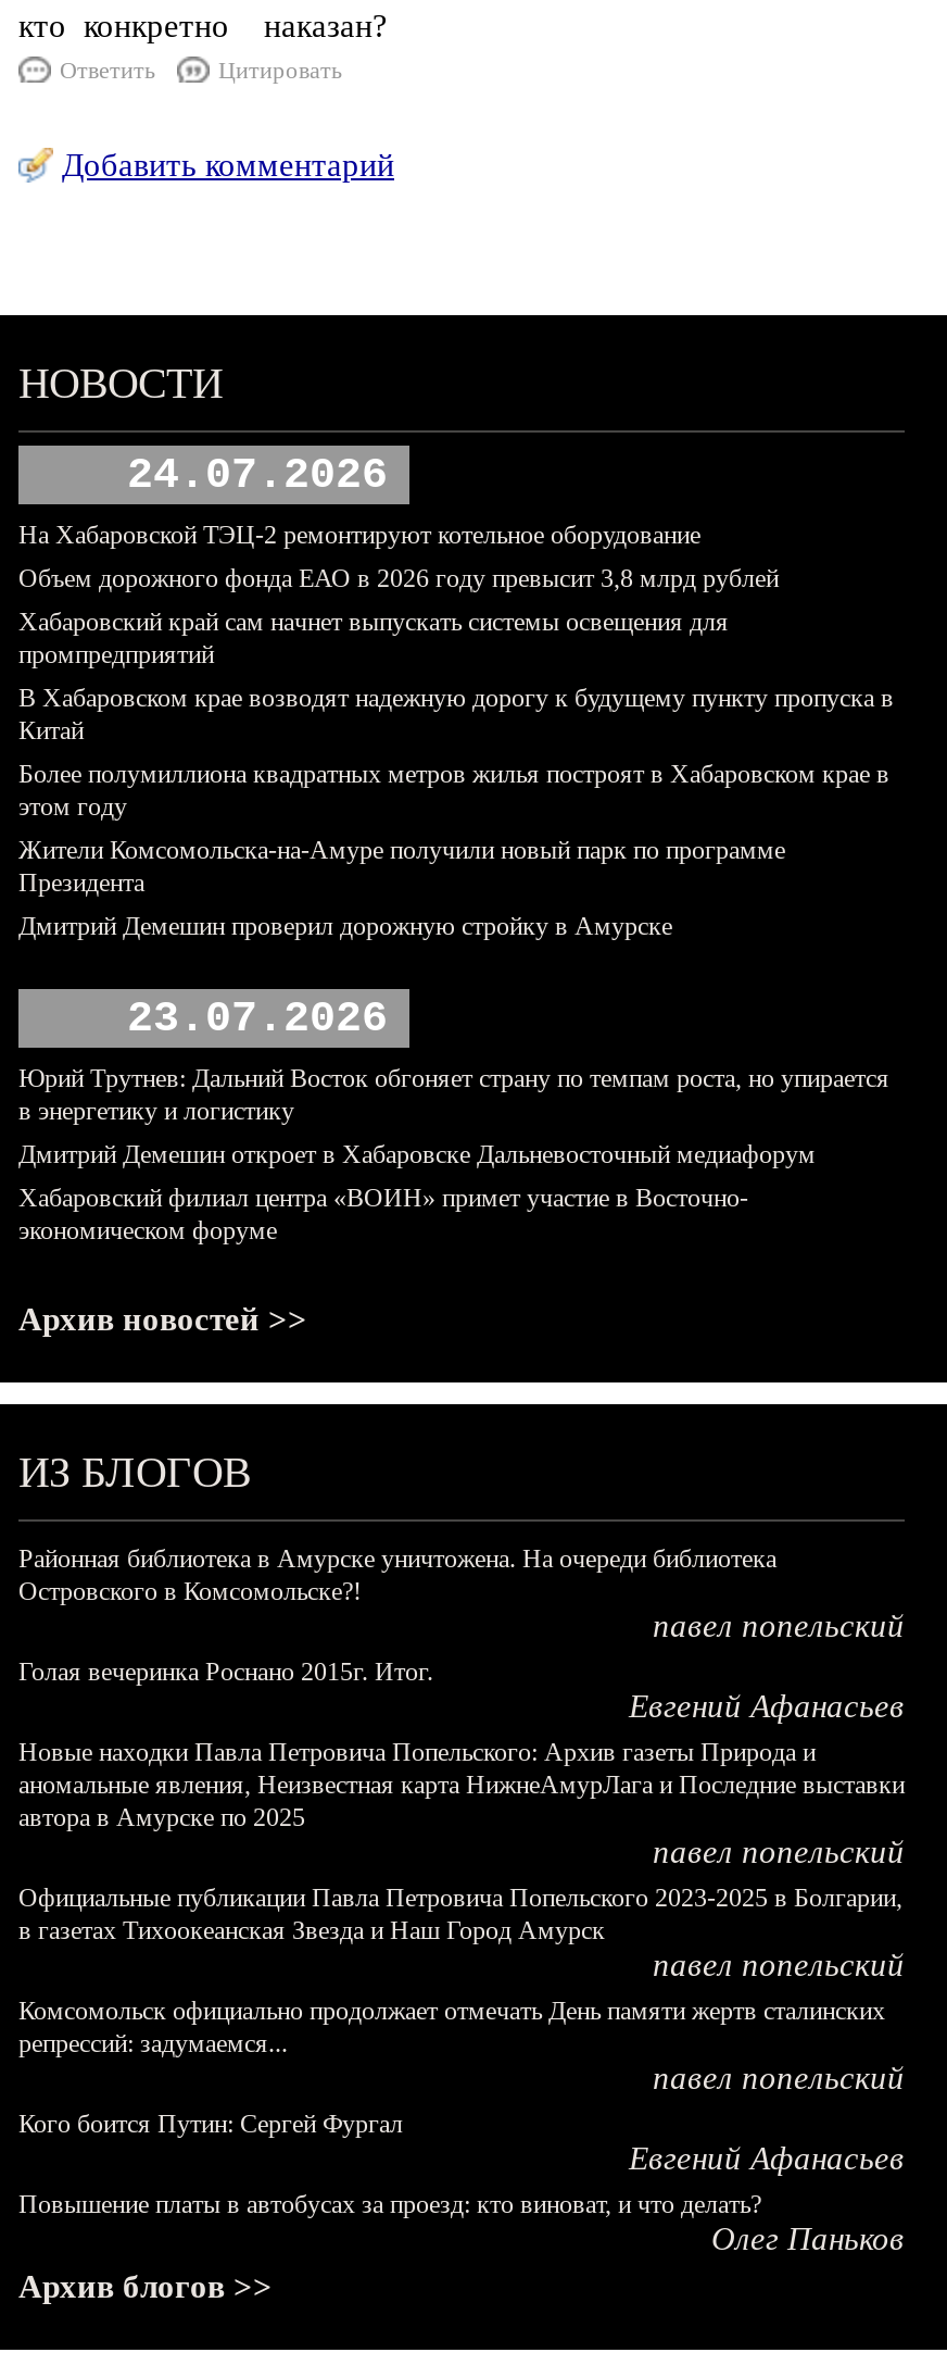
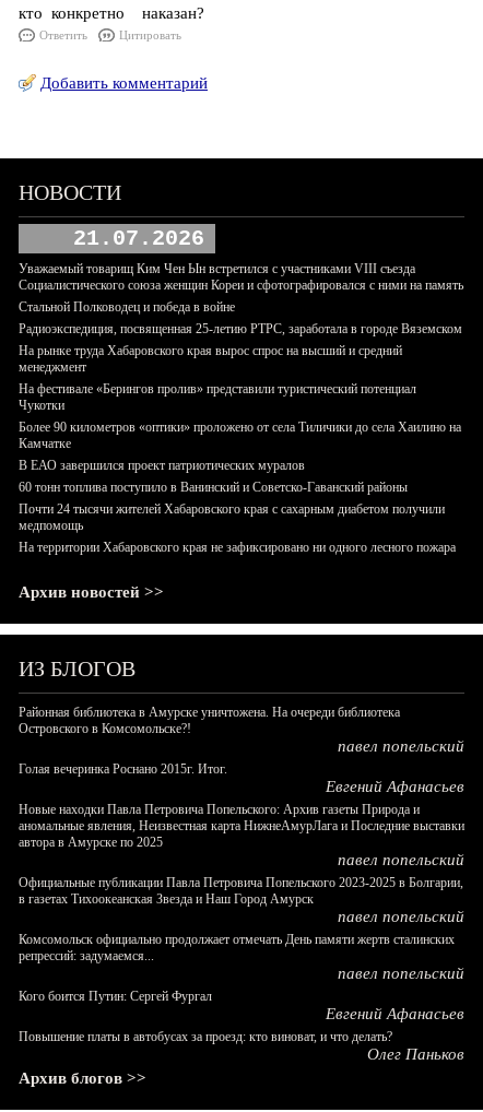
- 24.07.2026
- На Хабаровской ТЭЦ-2 ремонтируют котельное оборудование
- Объем дорожного фонда ЕАО в 2026 году превысит 3,8 млрд рублей
- Хабаровский край сам начнет выпускать системы освещения для
- промпредприятий
- В Хабаровском крае возводят надежную дорогу к будущему пункту пропуска в
- Китай
- Более полумиллиона квадратных метров жилья построят в Хабаровском крае в
- этом году
- Жители Комсомольска-на-Амуре получили новый парк по программе
- Президента
- Дмитрий Демешин проверил дорожную стройку в Амурске
- 23.07.2026
- Юрий Трутнев: Дальний Восток обгоняет страну по темпам роста, но упирается
- в энергетику и логистику
- Дмитрий Демешин откроет в Хабаровске Дальневосточный медиафорум
- Хабаровский филиал центра «ВОИН» примет участие в Восточно-
- экономическом форуме
+ 21.07.2026
+ Уважаемый товарищ Ким Чен Ын встретился с участниками VIII съезда
+ Социалистического союза женщин Кореи и сфотографировался с ними на память
+ Стальной Полководец и победа в войне
+ Радиоэкспедиция, посвященная 25-летию РТРС, заработала в городе Вяземском
+ На рынке труда Хабаровского края вырос спрос на высший и средний
+ менеджмент
+ На фестивале «Берингов пролив» представили туристический потенциал
+ Чукотки
+ Более 90 километров «оптики» проложено от села Тиличики до села Хаилино на
+ Камчатке
+ В ЕАО завершился проект патриотических муралов
+ 60 тонн топлива поступило в Ванинский и Советско-Гаванский районы
+ Почти 24 тысячи жителей Хабаровского края с сахарным диабетом получили
+ медпомощь
+ На территории Хабаровского края не зафиксировано ни одного лесного пожара
